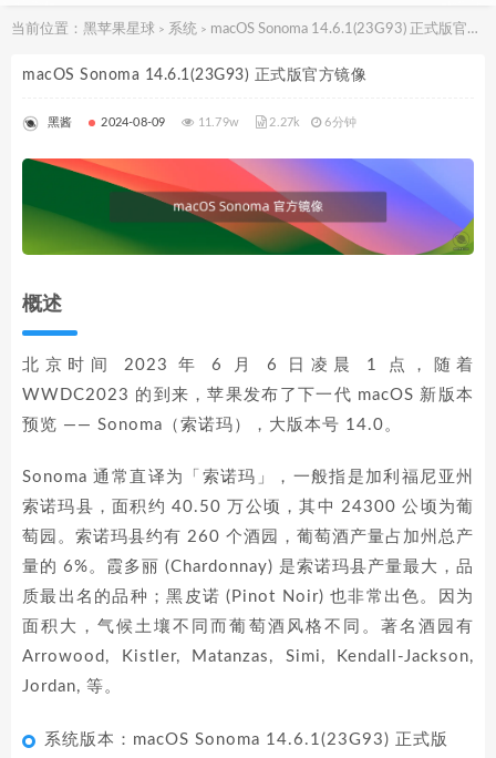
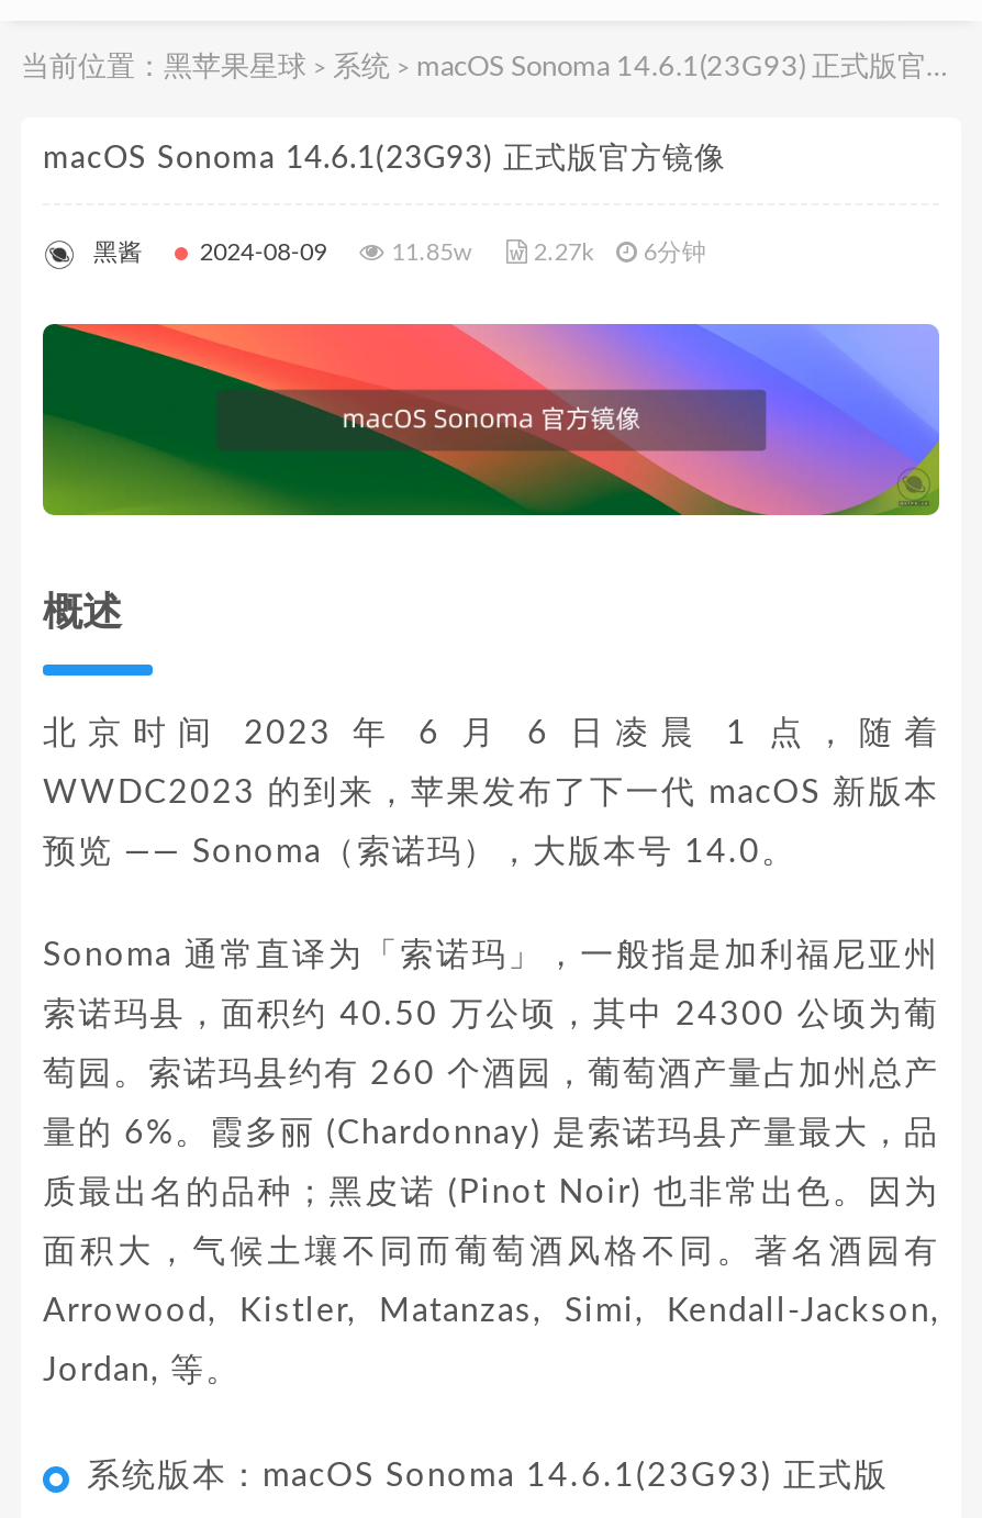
- 11.79w
+ 11.85w
